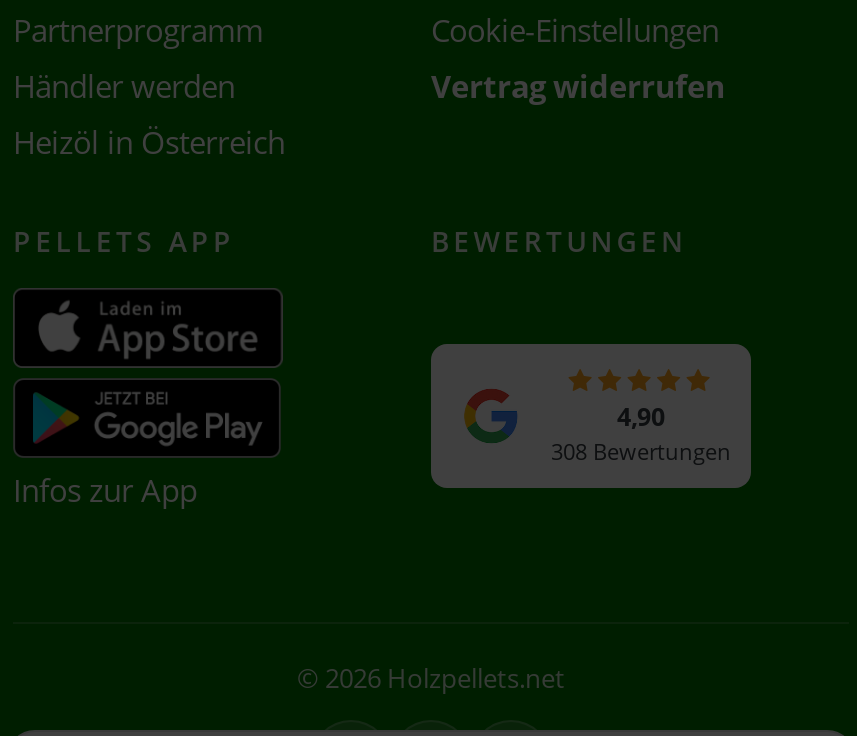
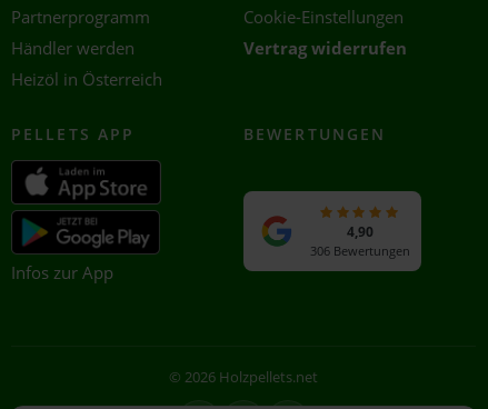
- 308 Bewertungen
+ 306 Bewertungen
